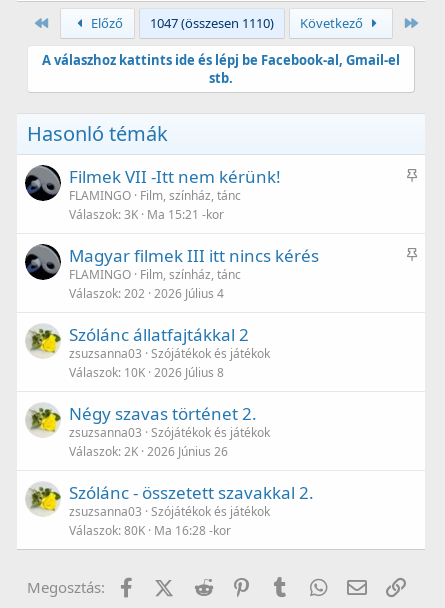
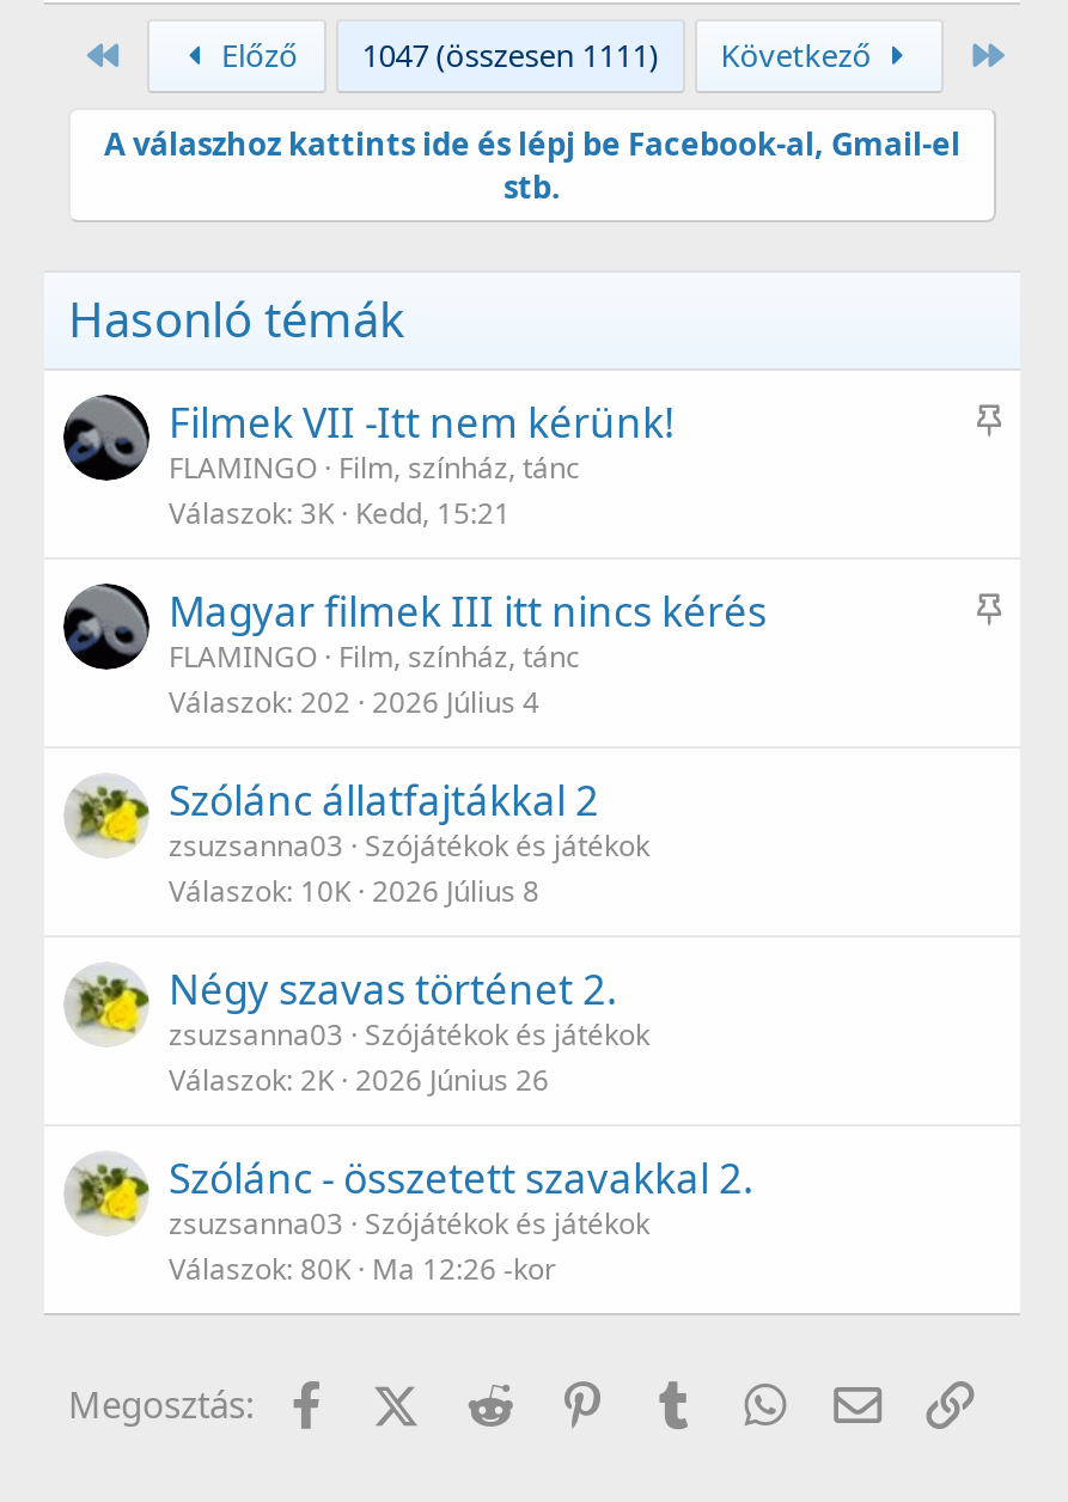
- 1047 (összesen 1110)
+ 1047 (összesen 1111)

- Válaszok 3K Ma 15:21 -kor
+ Válaszok 3K Kedd, 15:21

- Válaszok 80K Ma 16:28 -kor
+ Válaszok 80K Ma 12:26 -kor
